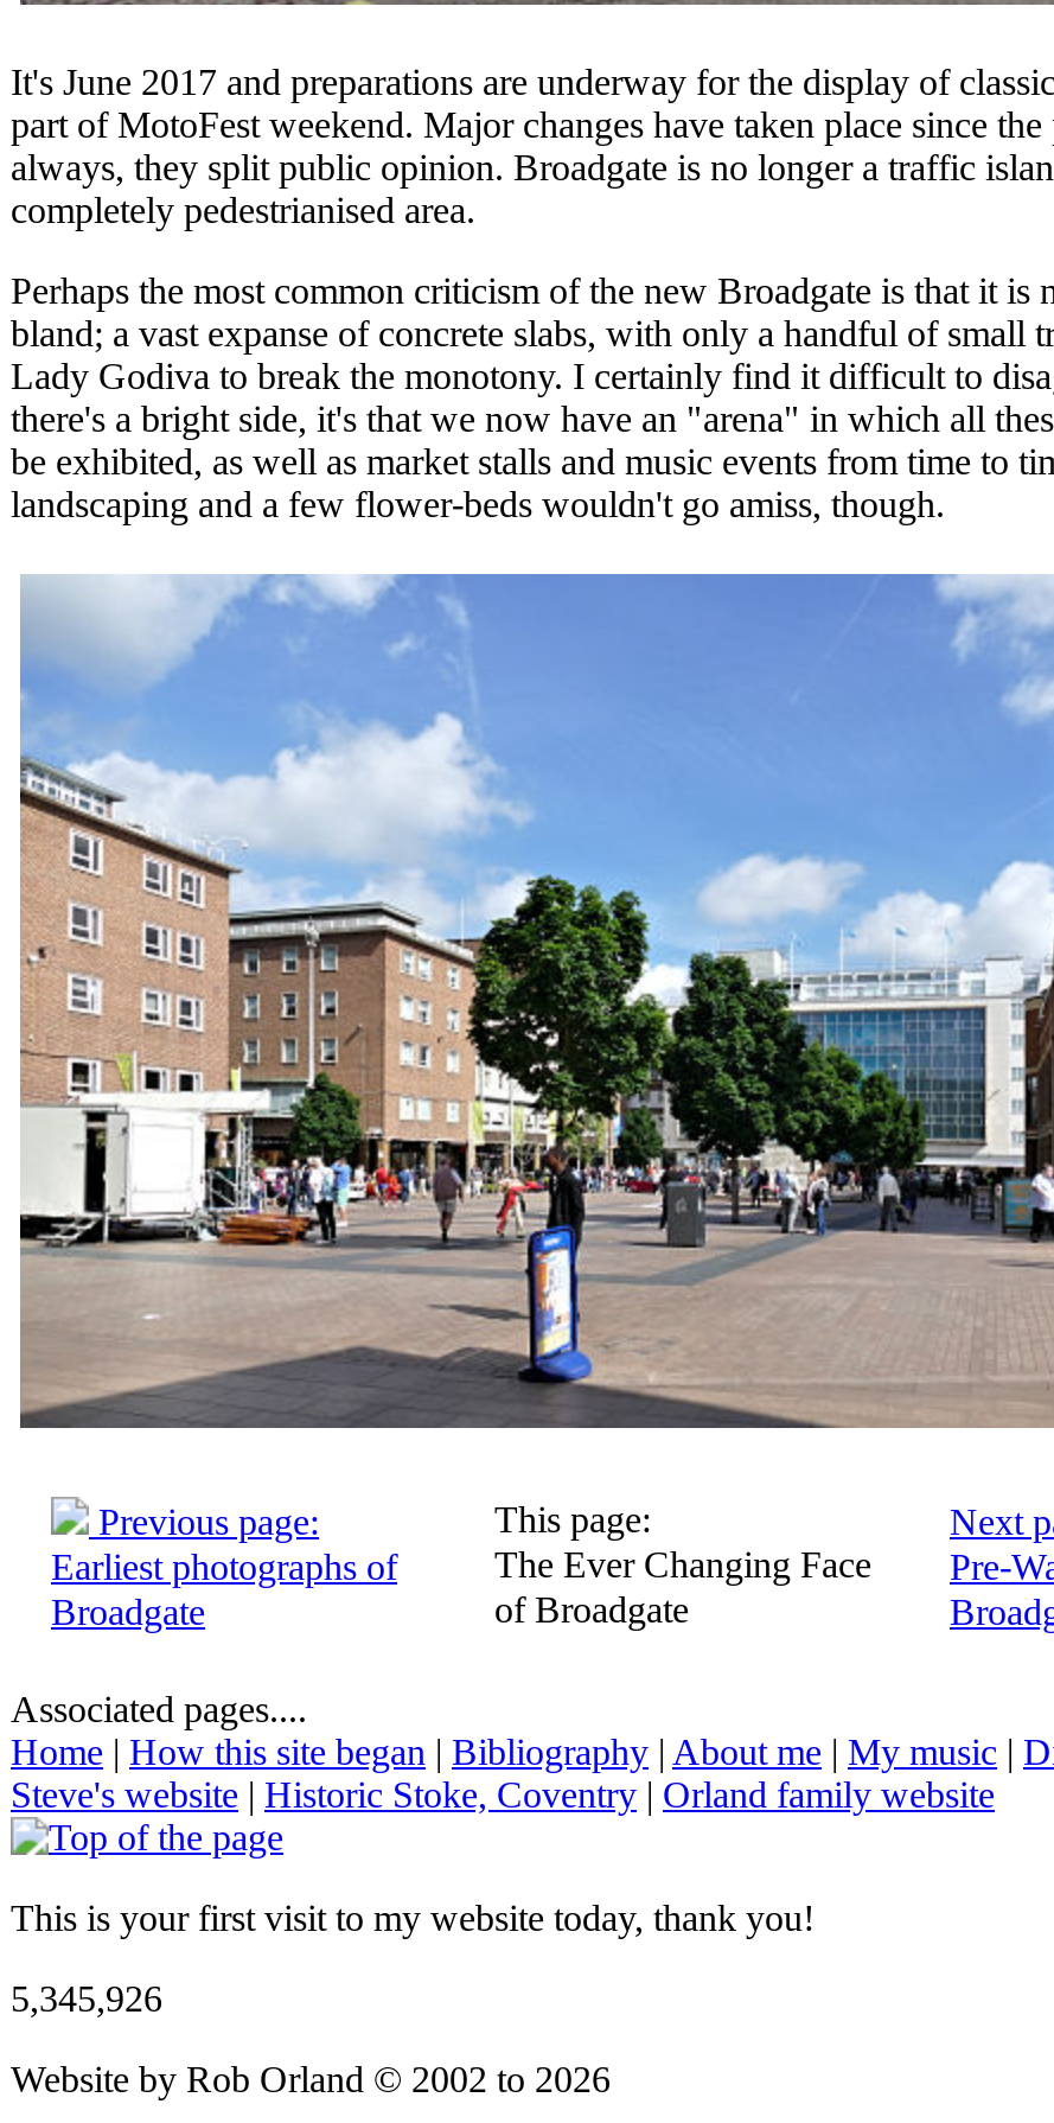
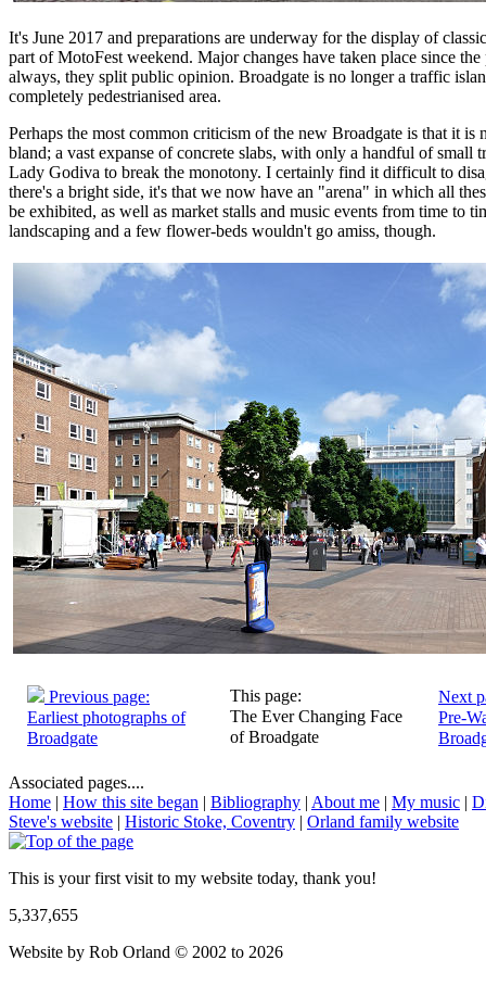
- 5,345,926
+ 5,337,655
